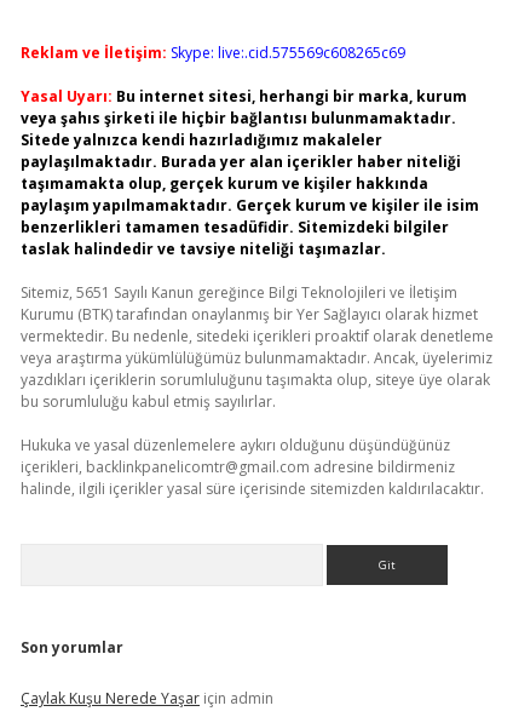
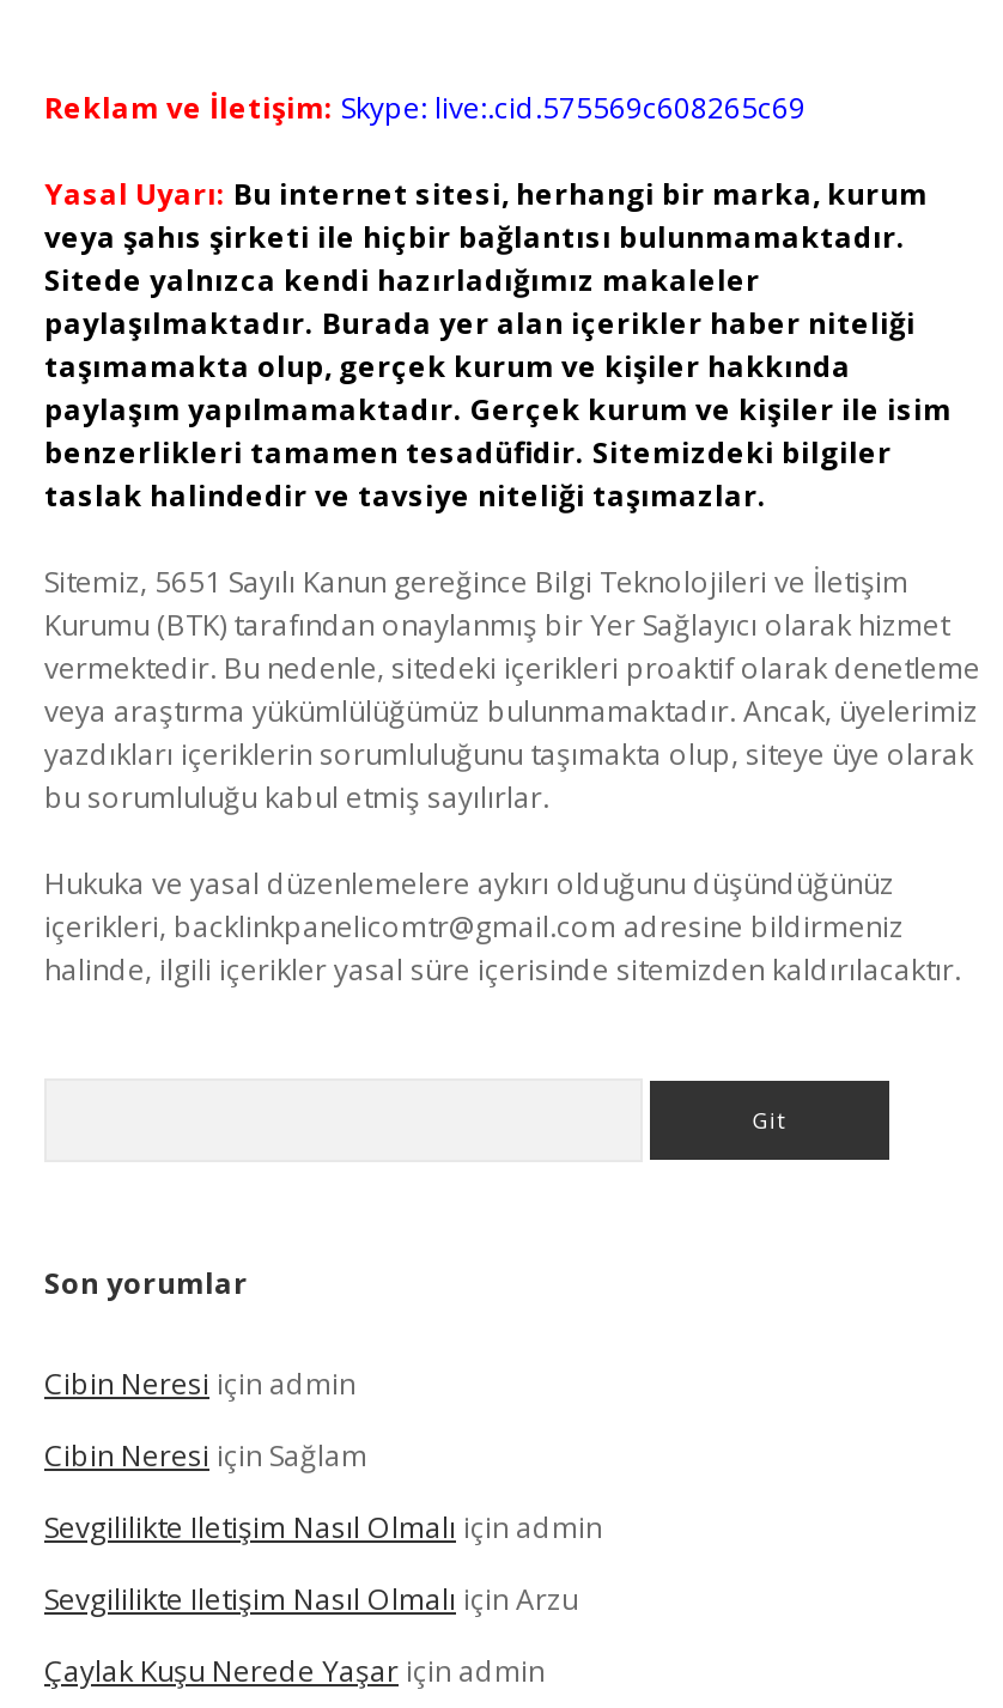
+ Cibin Neresi için admin
+ Cibin Neresi için Sağlam
+ Sevgililikte Iletişim Nasıl Olmalı için admin
+ Sevgililikte Iletişim Nasıl Olmalı için Arzu
